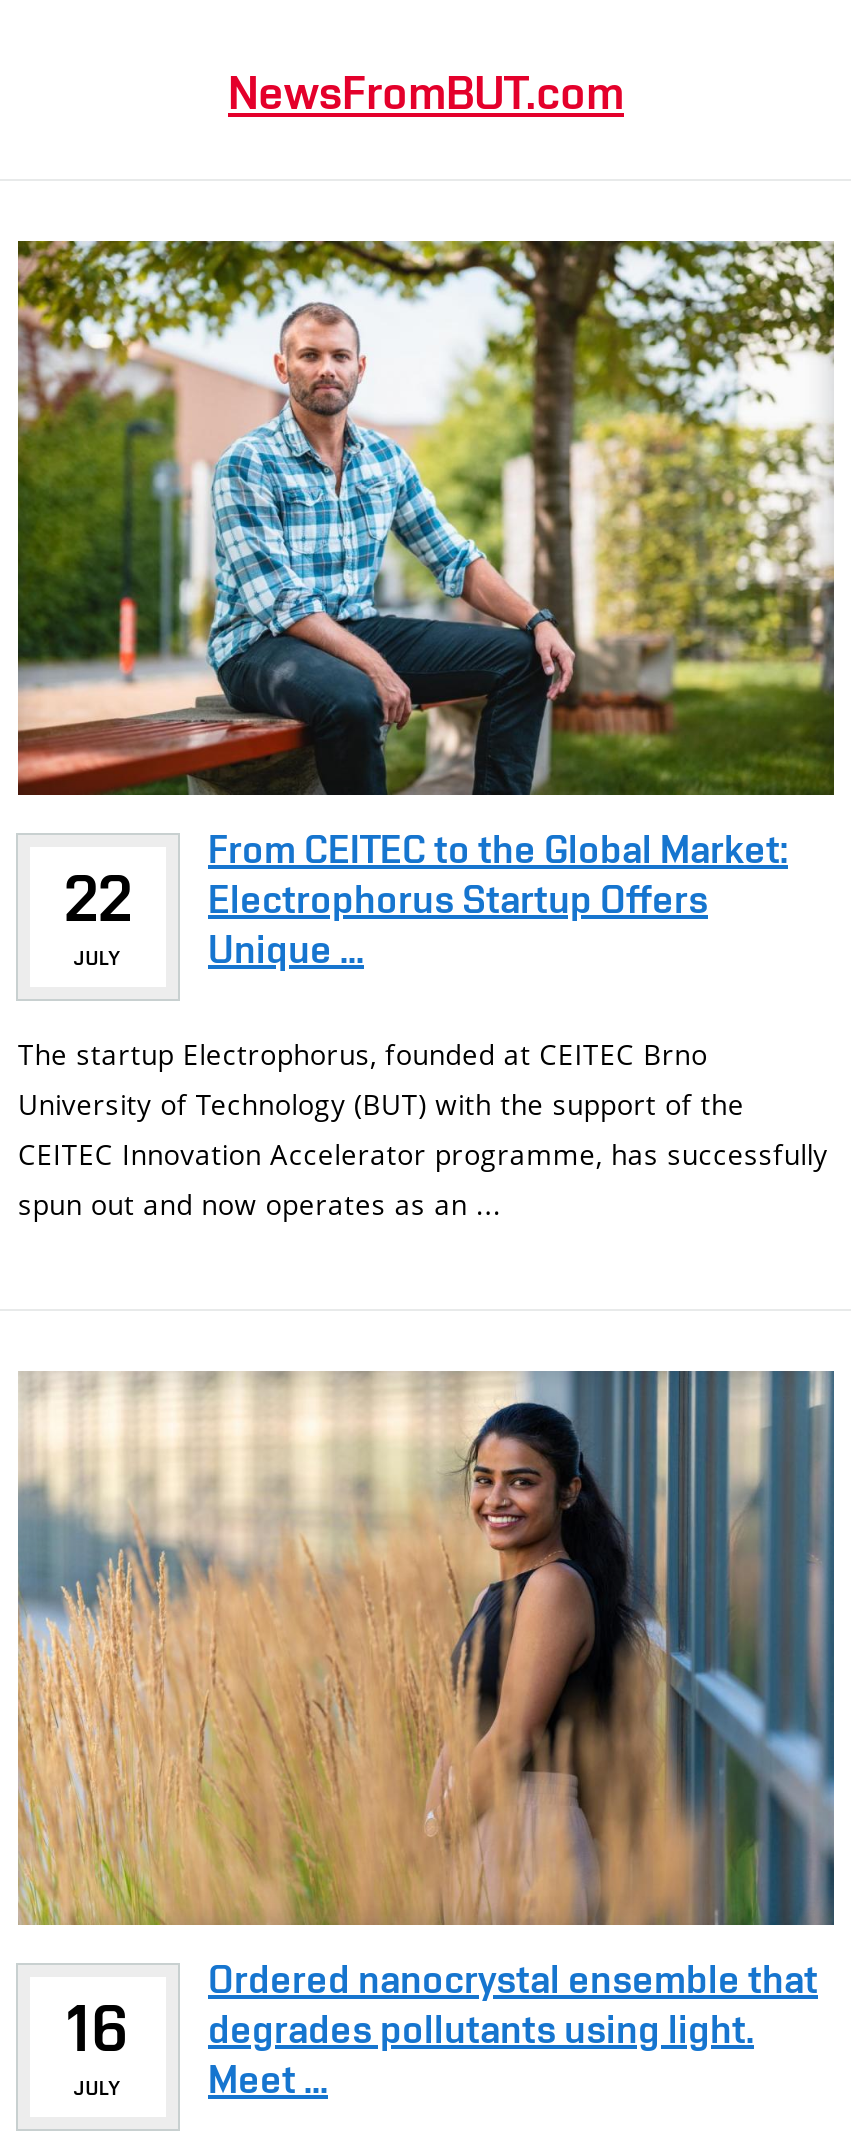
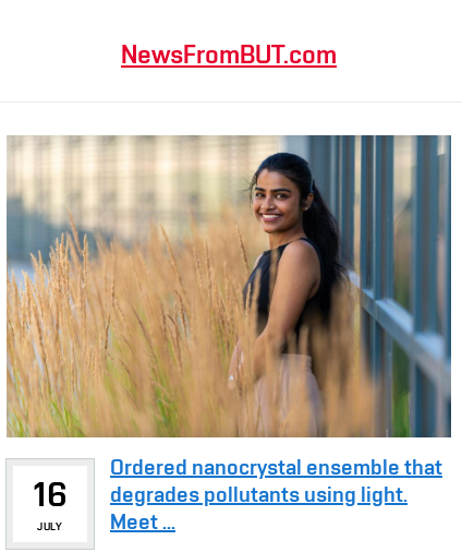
- [image]
- From CEITEC to the Global Market:
- Electrophorus Startup Offers
- Unique ...
- The startup Electrophorus, founded at CEITEC Brno
- University of Technology (BUT) with the support of the
- CEITEC Innovation Accelerator programme, has successfully
- spun out and now operates as an ...

- 22
- JULY
